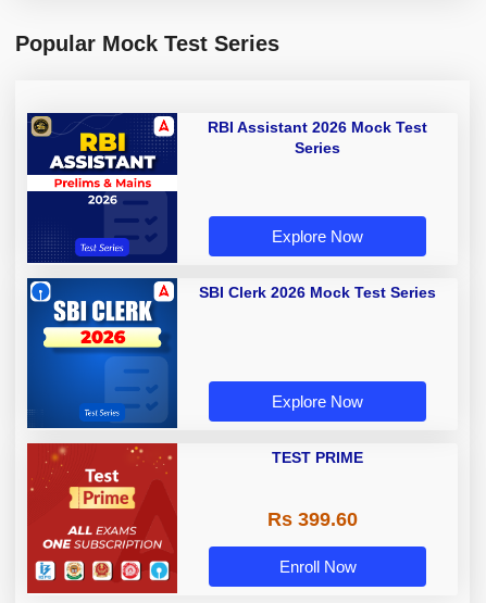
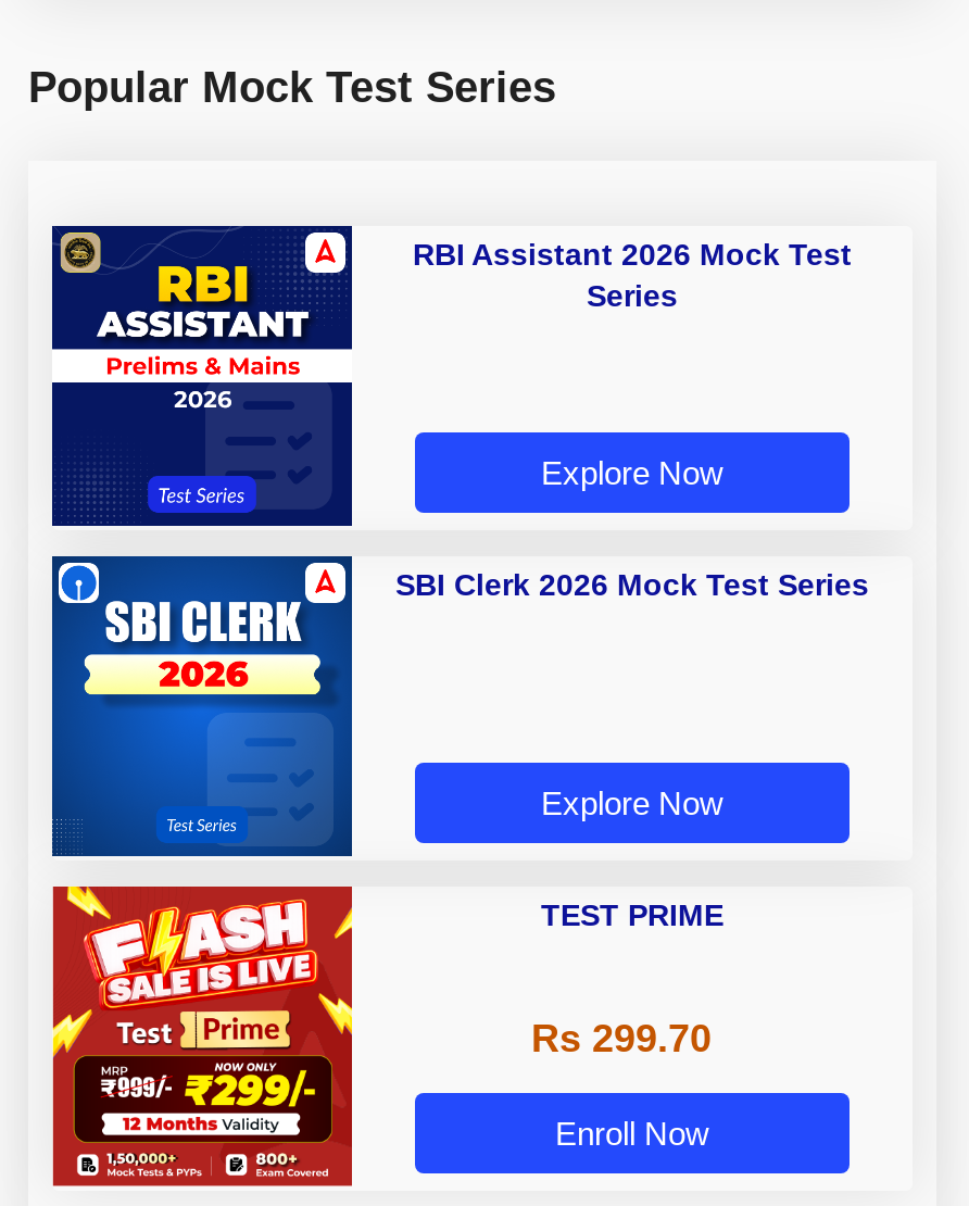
- [image]
+ [image]

- Rs 399.60
+ Rs 299.70
